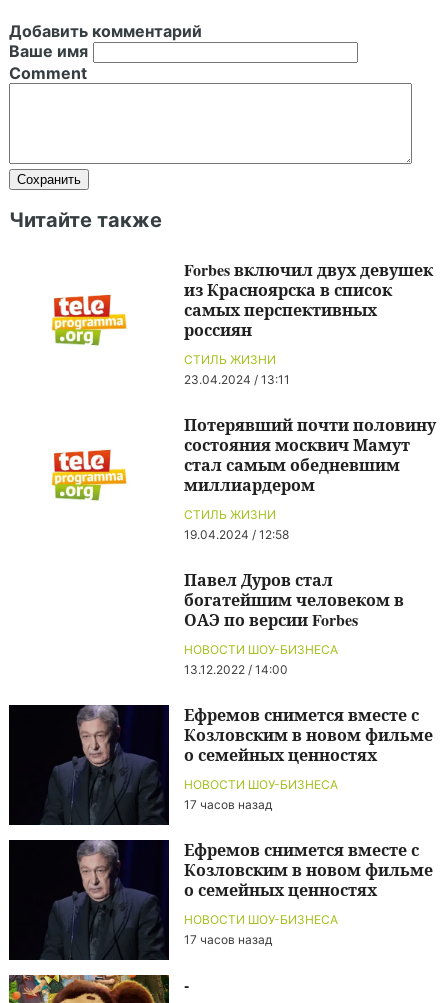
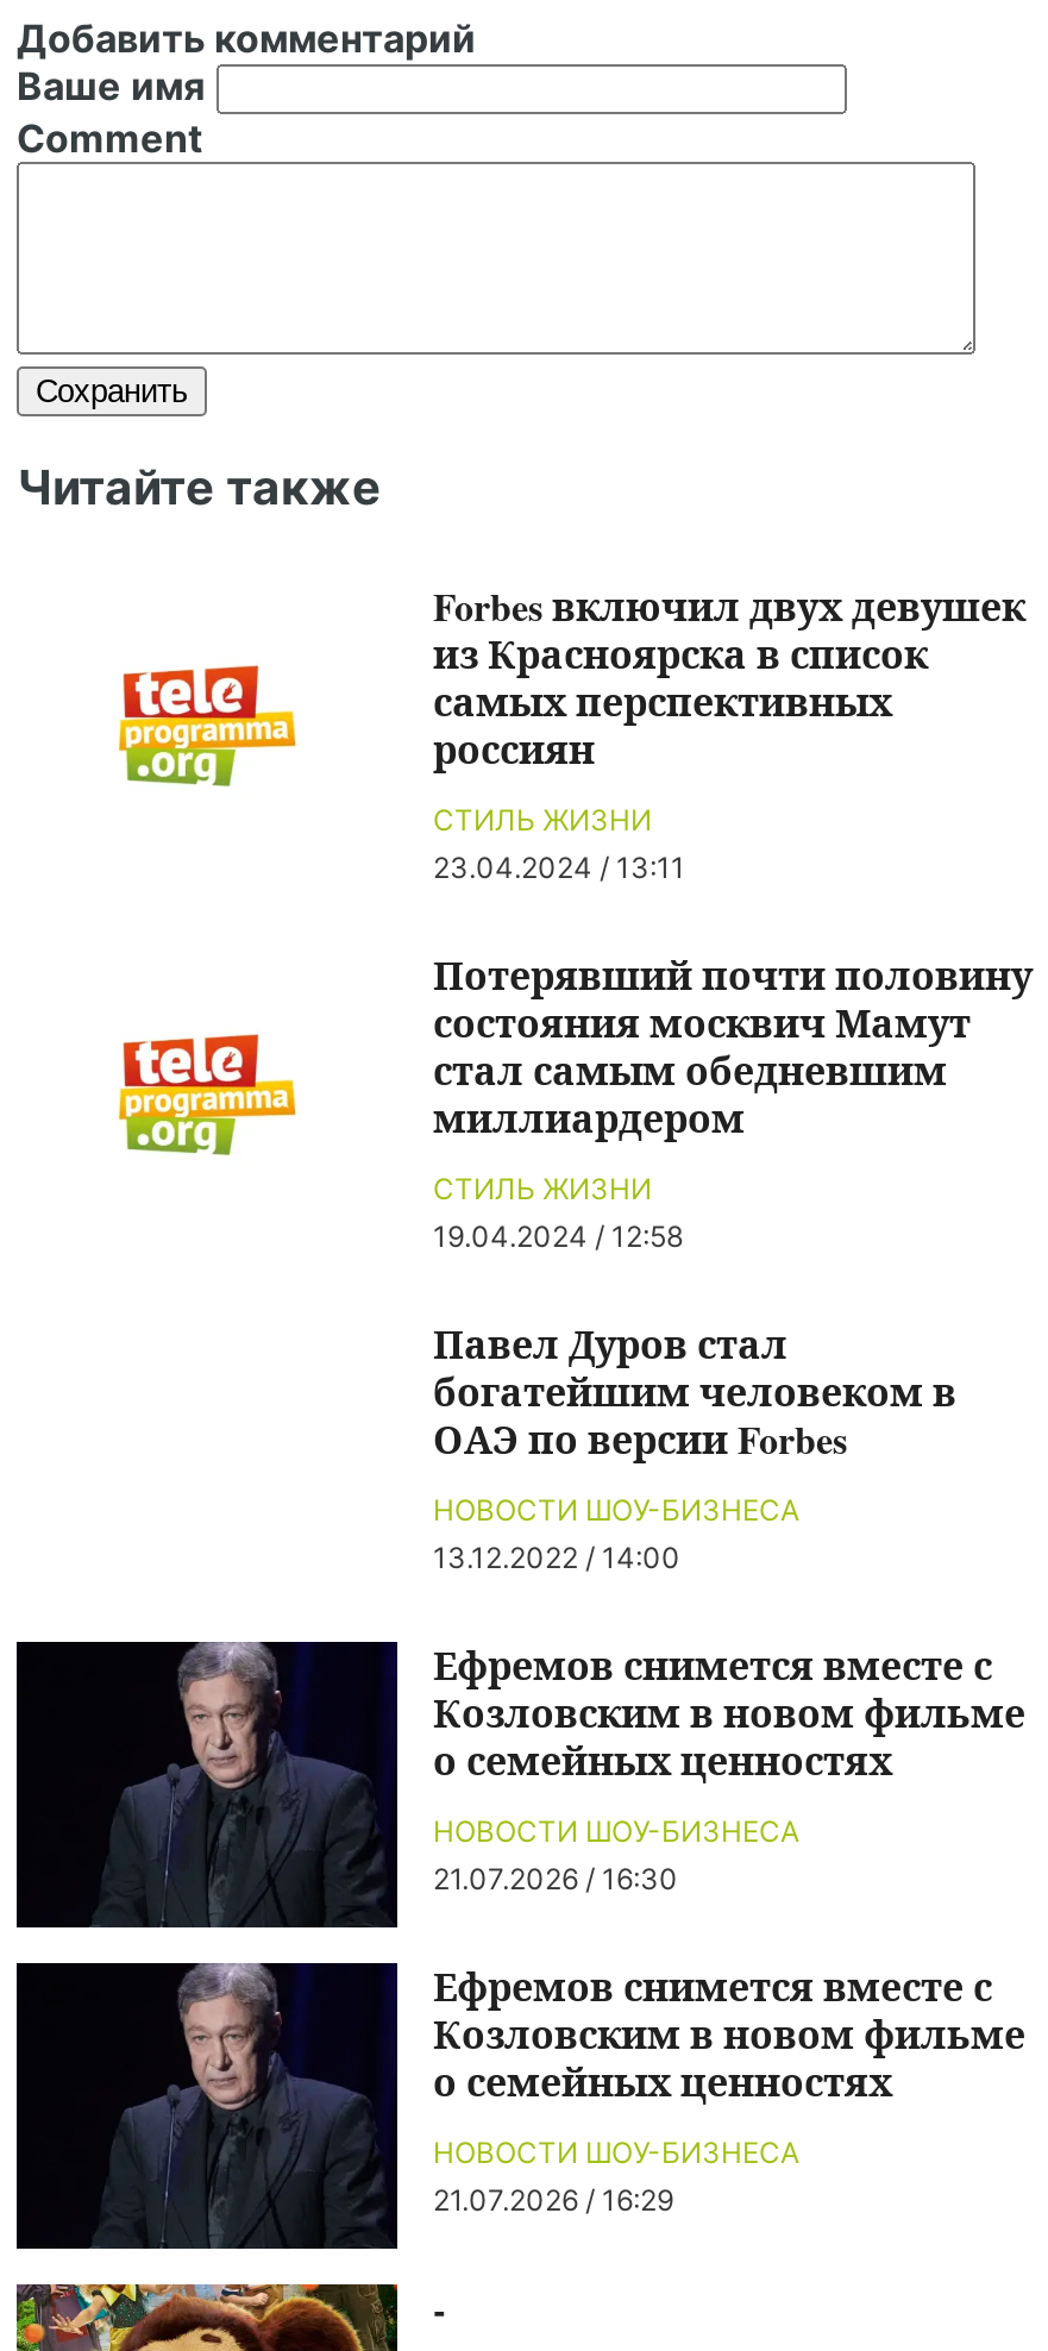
- 17 часов назад
+ 21.07.2026 / 16:30

- 17 часов назад
+ 21.07.2026 / 16:29
